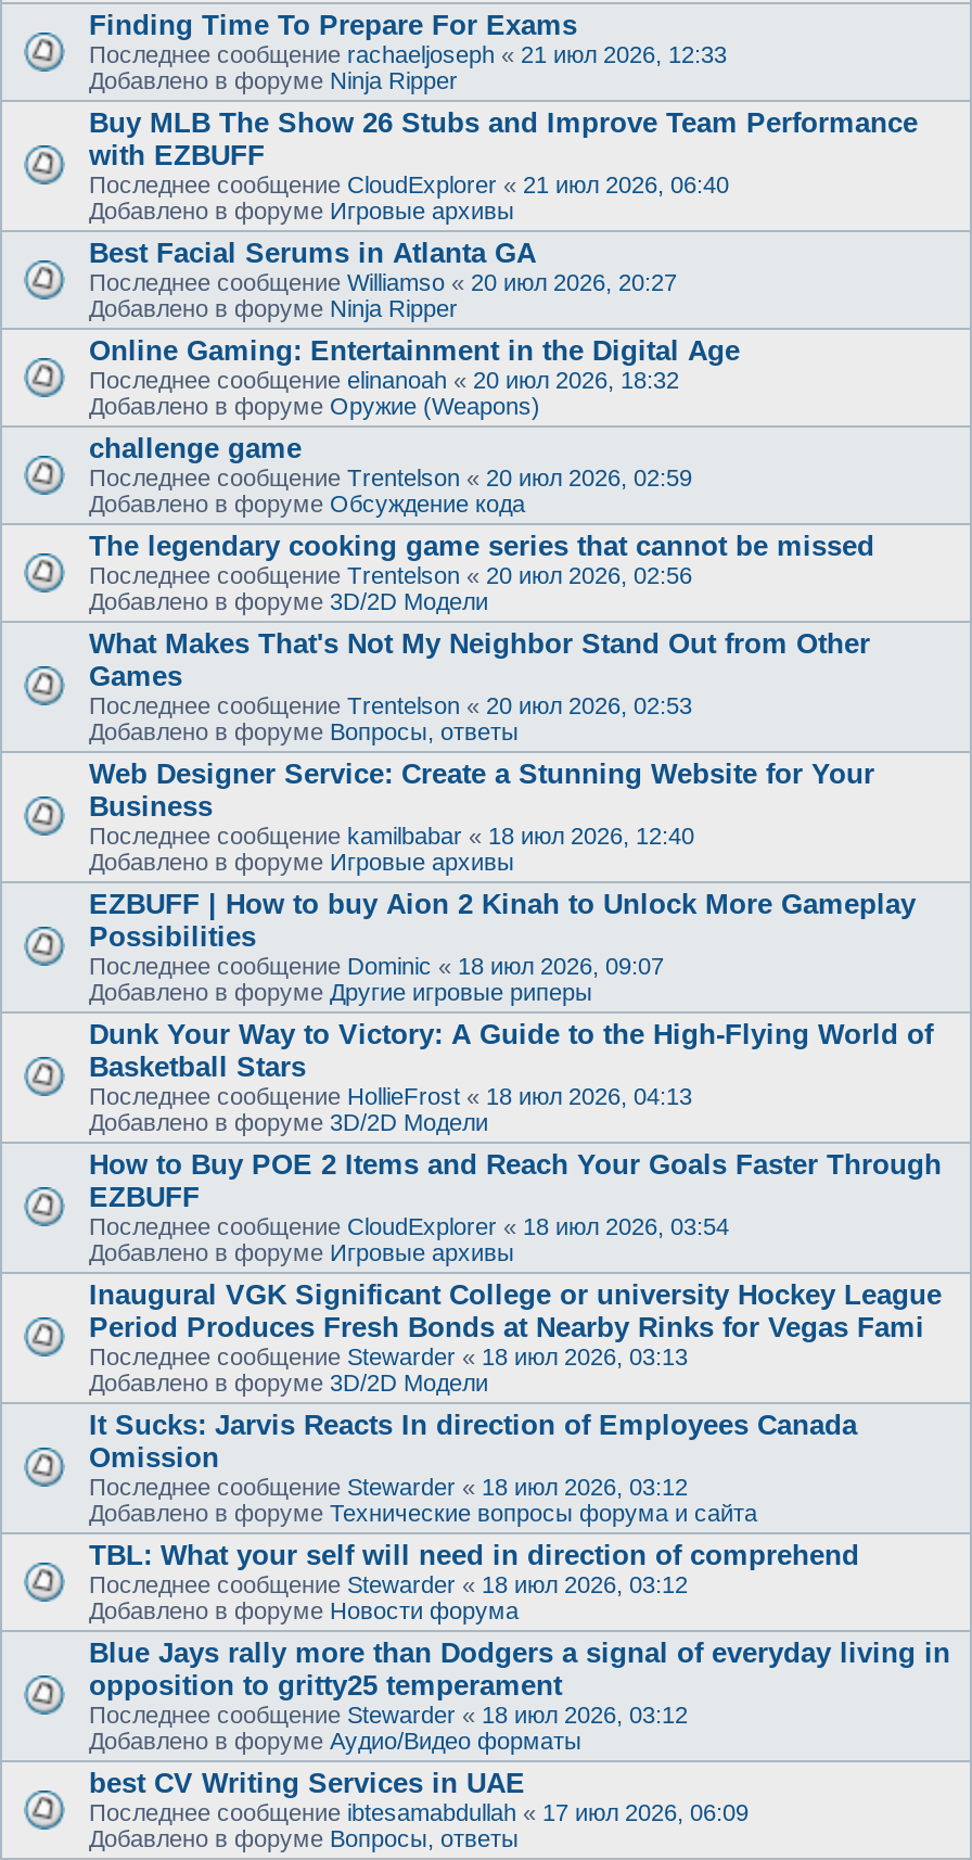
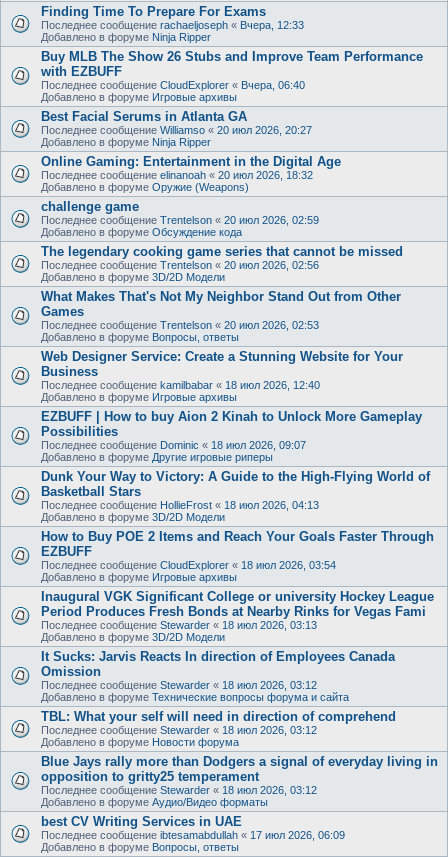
- Последнее сообщение rachaeljoseph «21 июл 2026, 12:33
+ Последнее сообщение rachaeljoseph «Вчера, 12:33

- Последнее сообщение CloudExplorer «21 июл 2026, 06:40
+ Последнее сообщение CloudExplorer «Вчера, 06:40
